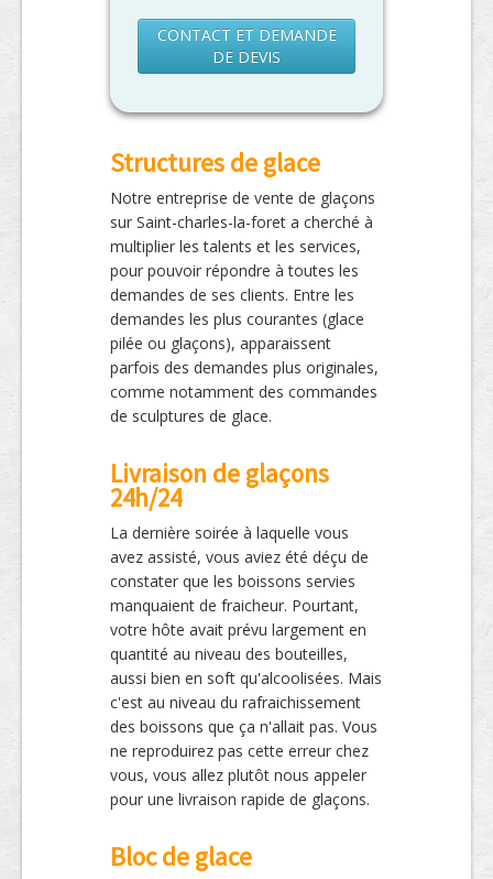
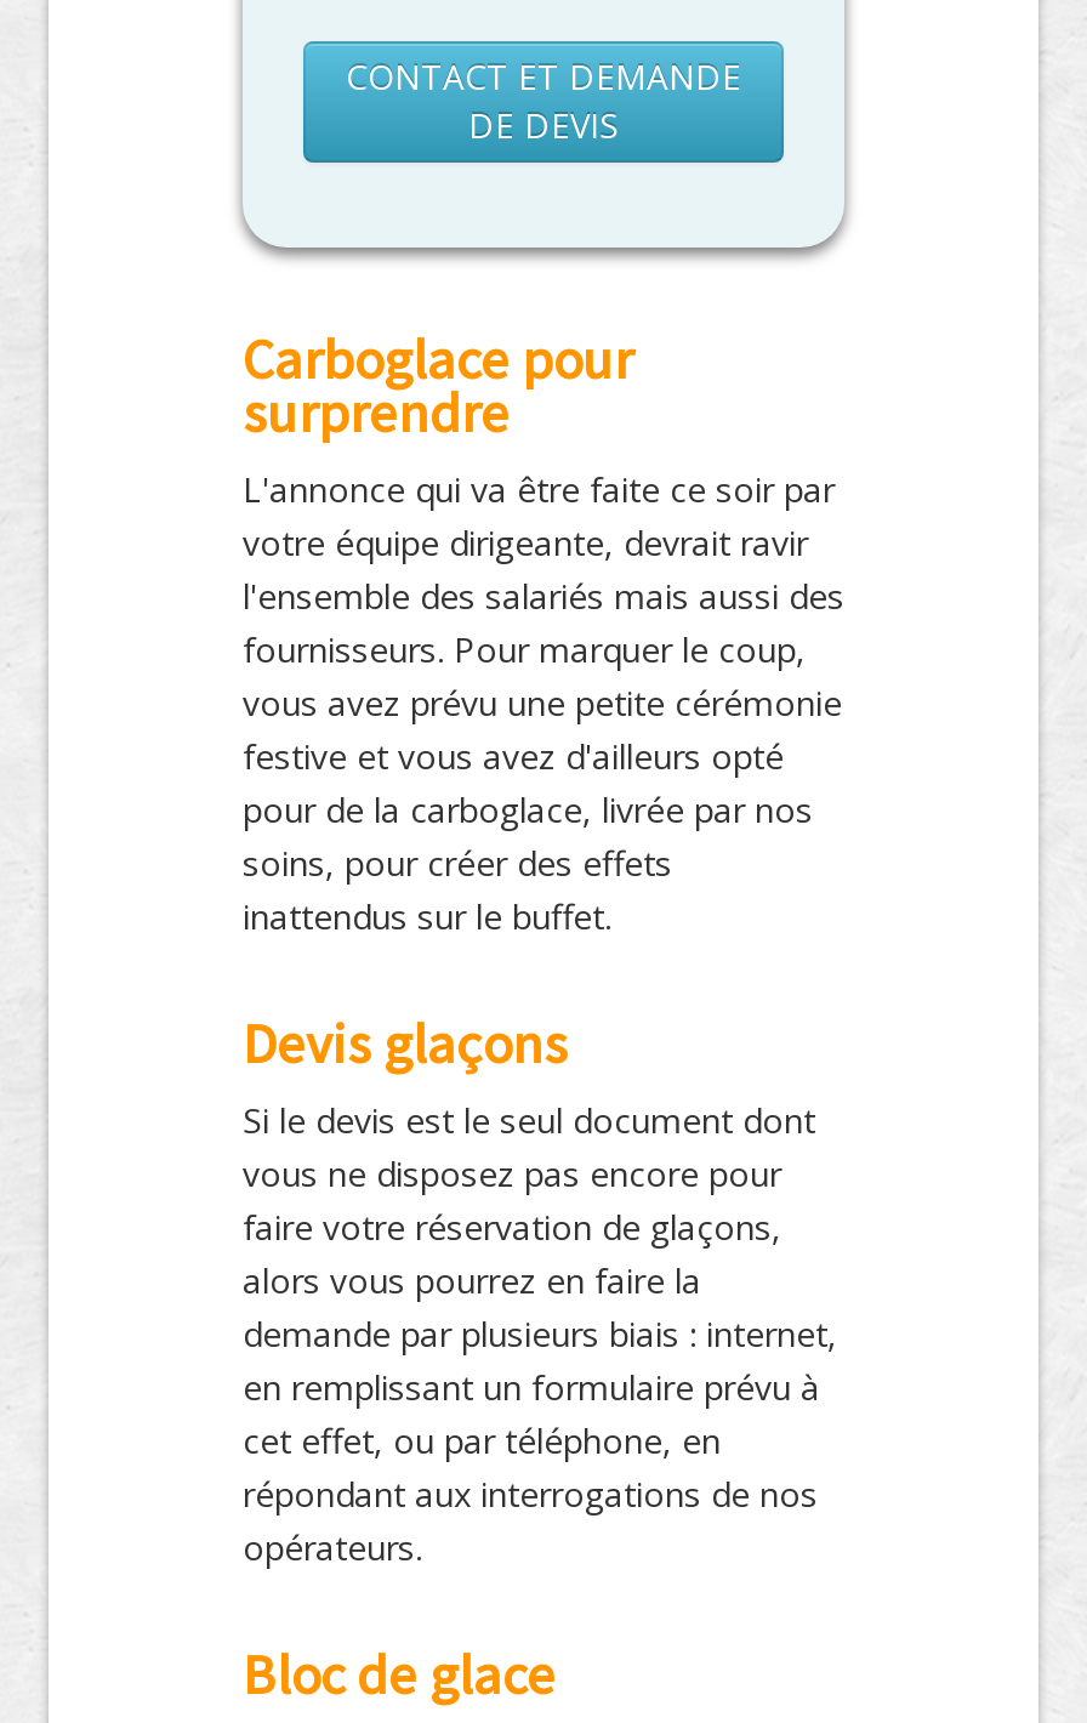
- Structures de glace
- Notre entreprise de vente de glaçons
- sur Saint-charles-la-foret a cherché à
- multiplier les talents et les services,
- pour pouvoir répondre à toutes les
- demandes de ses clients. Entre les
- demandes les plus courantes (glace
- pilée ou glaçons), apparaissent
- parfois des demandes plus originales,
- comme notamment des commandes
- de sculptures de glace.
+ Carboglace pour
+ surprendre
+ L'annonce qui va être faite ce soir par
+ votre équipe dirigeante, devrait ravir
+ l'ensemble des salariés mais aussi des
+ fournisseurs. Pour marquer le coup,
+ vous avez prévu une petite cérémonie
+ festive et vous avez d'ailleurs opté
+ pour de la carboglace, livrée par nos
+ soins, pour créer des effets
+ inattendus sur le buffet.

- Livraison de glaçons
- 24h/24
- La dernière soirée à laquelle vous
- avez assisté, vous aviez été déçu de
- constater que les boissons servies
- manquaient de fraicheur. Pourtant,
- votre hôte avait prévu largement en
- quantité au niveau des bouteilles,
- aussi bien en soft qu'alcoolisées. Mais
- c'est au niveau du rafraichissement
- des boissons que ça n'allait pas. Vous
- ne reproduirez pas cette erreur chez
- vous, vous allez plutôt nous appeler
- pour une livraison rapide de glaçons.
+ Devis glaçons
+ Si le devis est le seul document dont
+ vous ne disposez pas encore pour
+ faire votre réservation de glaçons,
+ alors vous pourrez en faire la
+ demande par plusieurs biais : internet,
+ en remplissant un formulaire prévu à
+ cet effet, ou par téléphone, en
+ répondant aux interrogations de nos
+ opérateurs.
